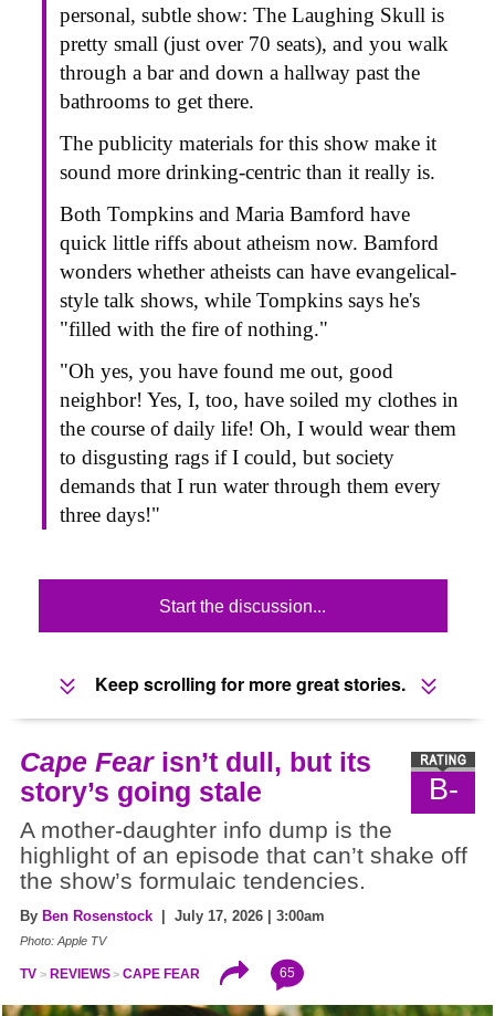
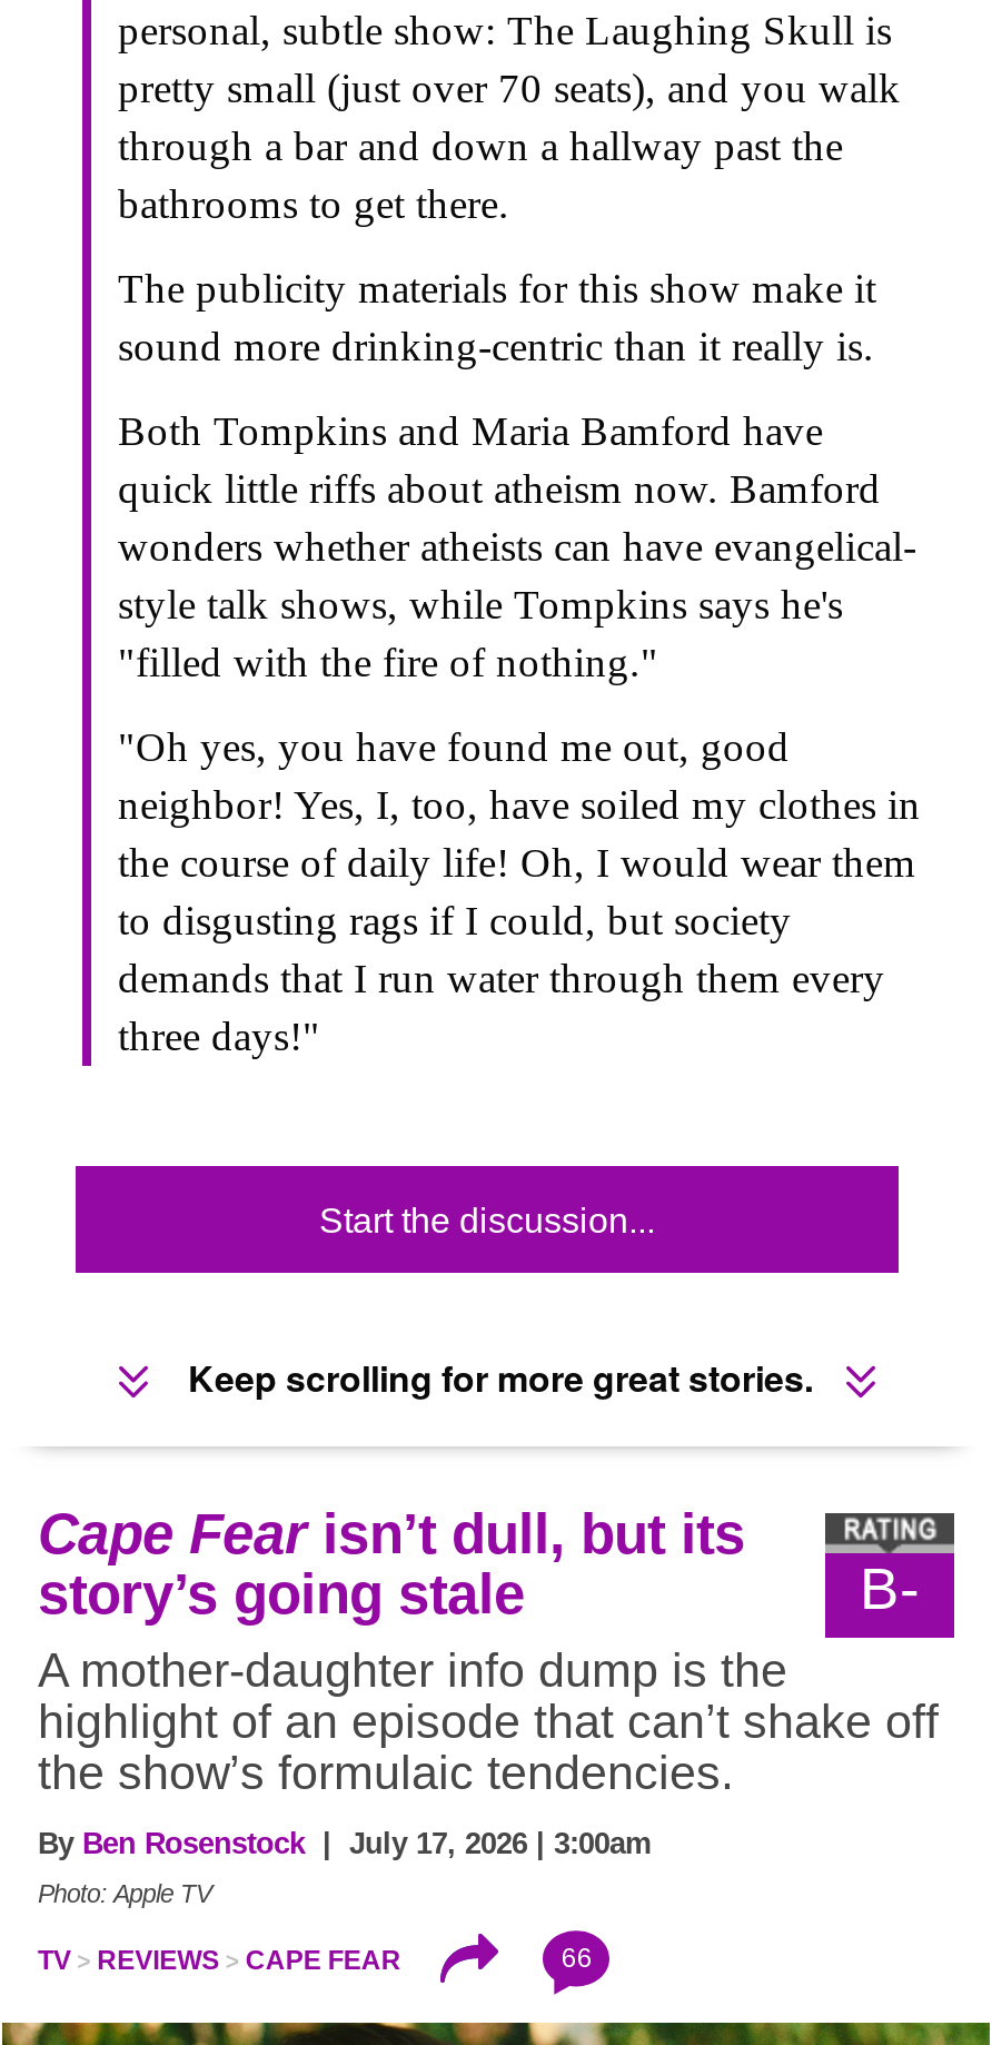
- 65
+ 66
